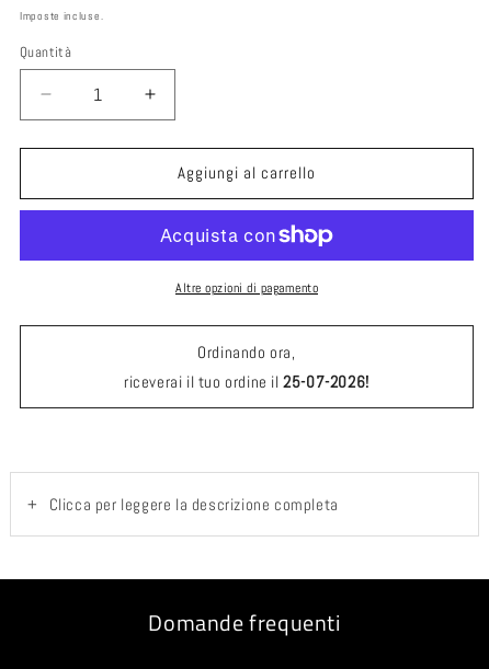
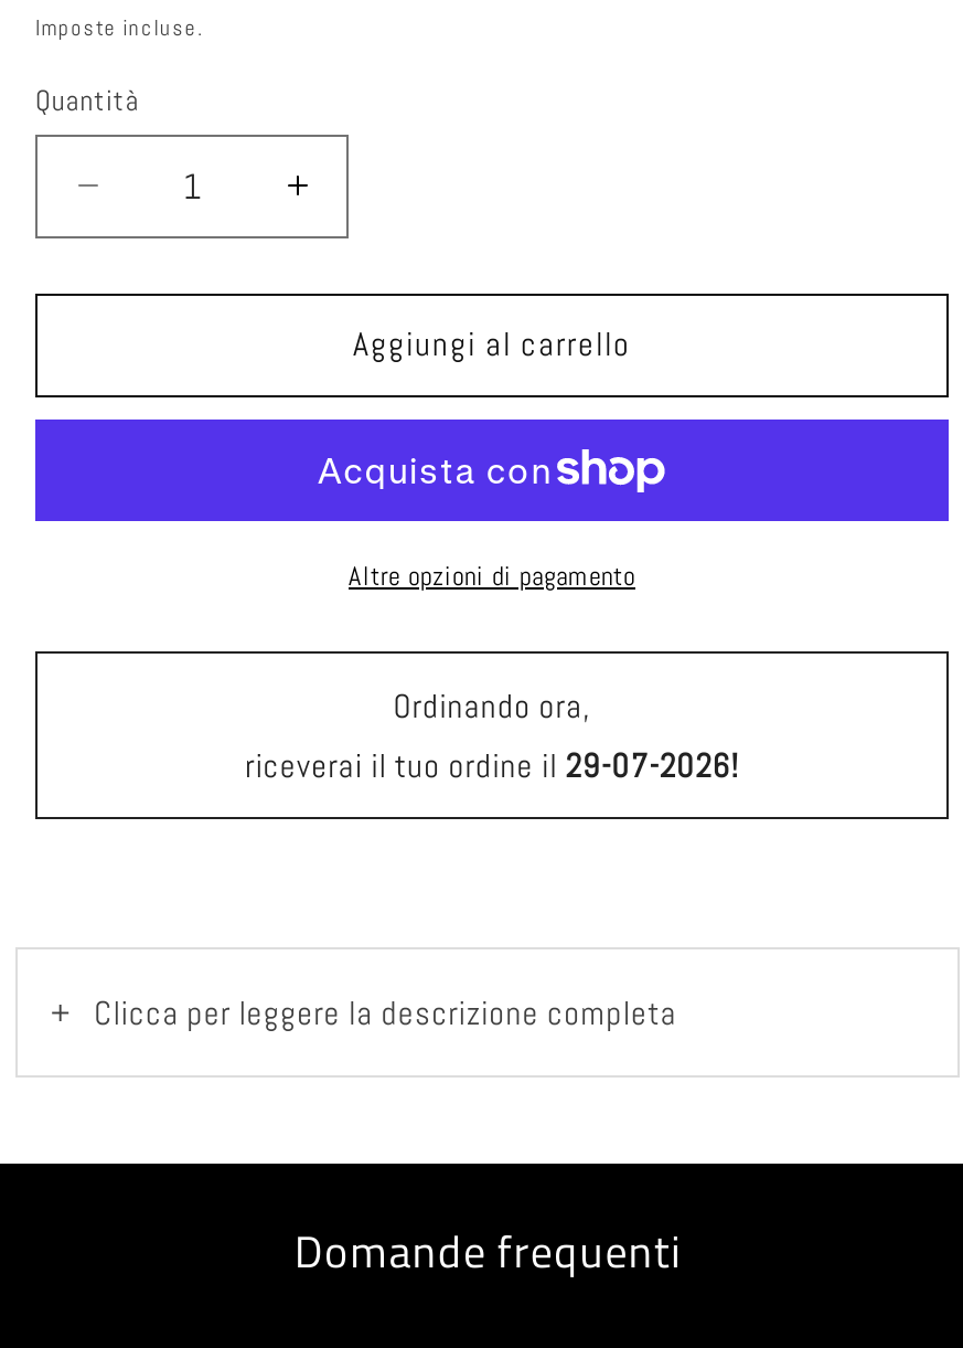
- riceverai il tuo ordine il 25-07-2026!
+ riceverai il tuo ordine il 29-07-2026!
